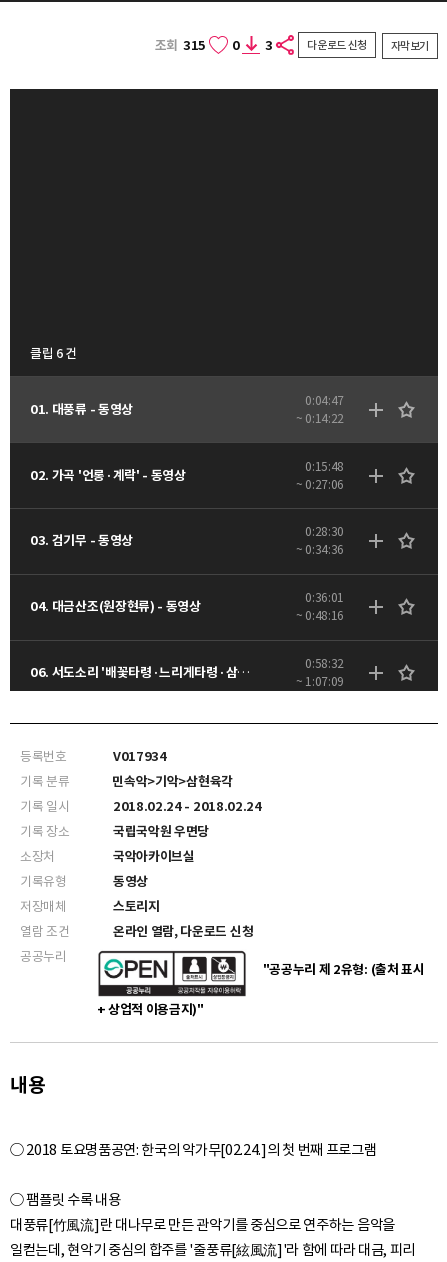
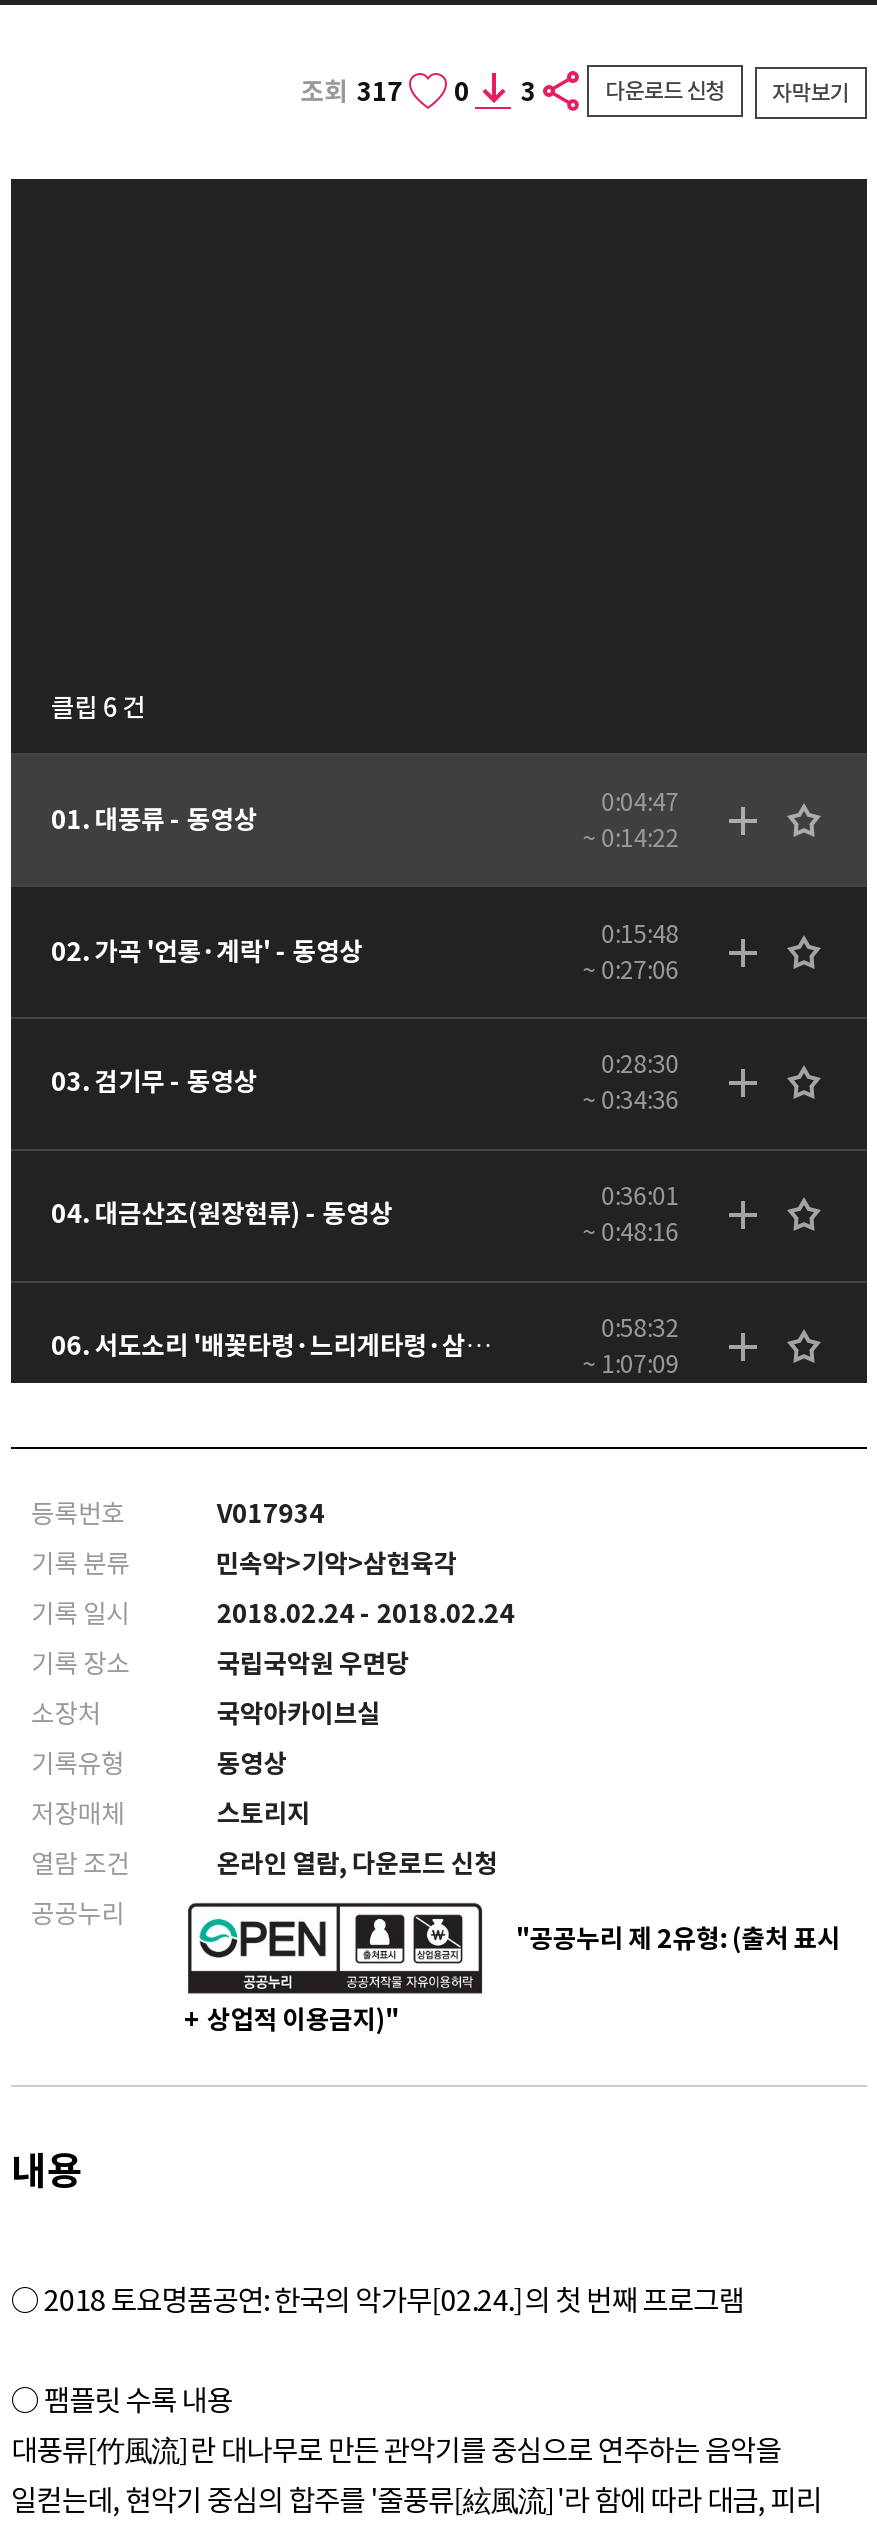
- 조회 315 0 3
+ 조회 317 0 3
